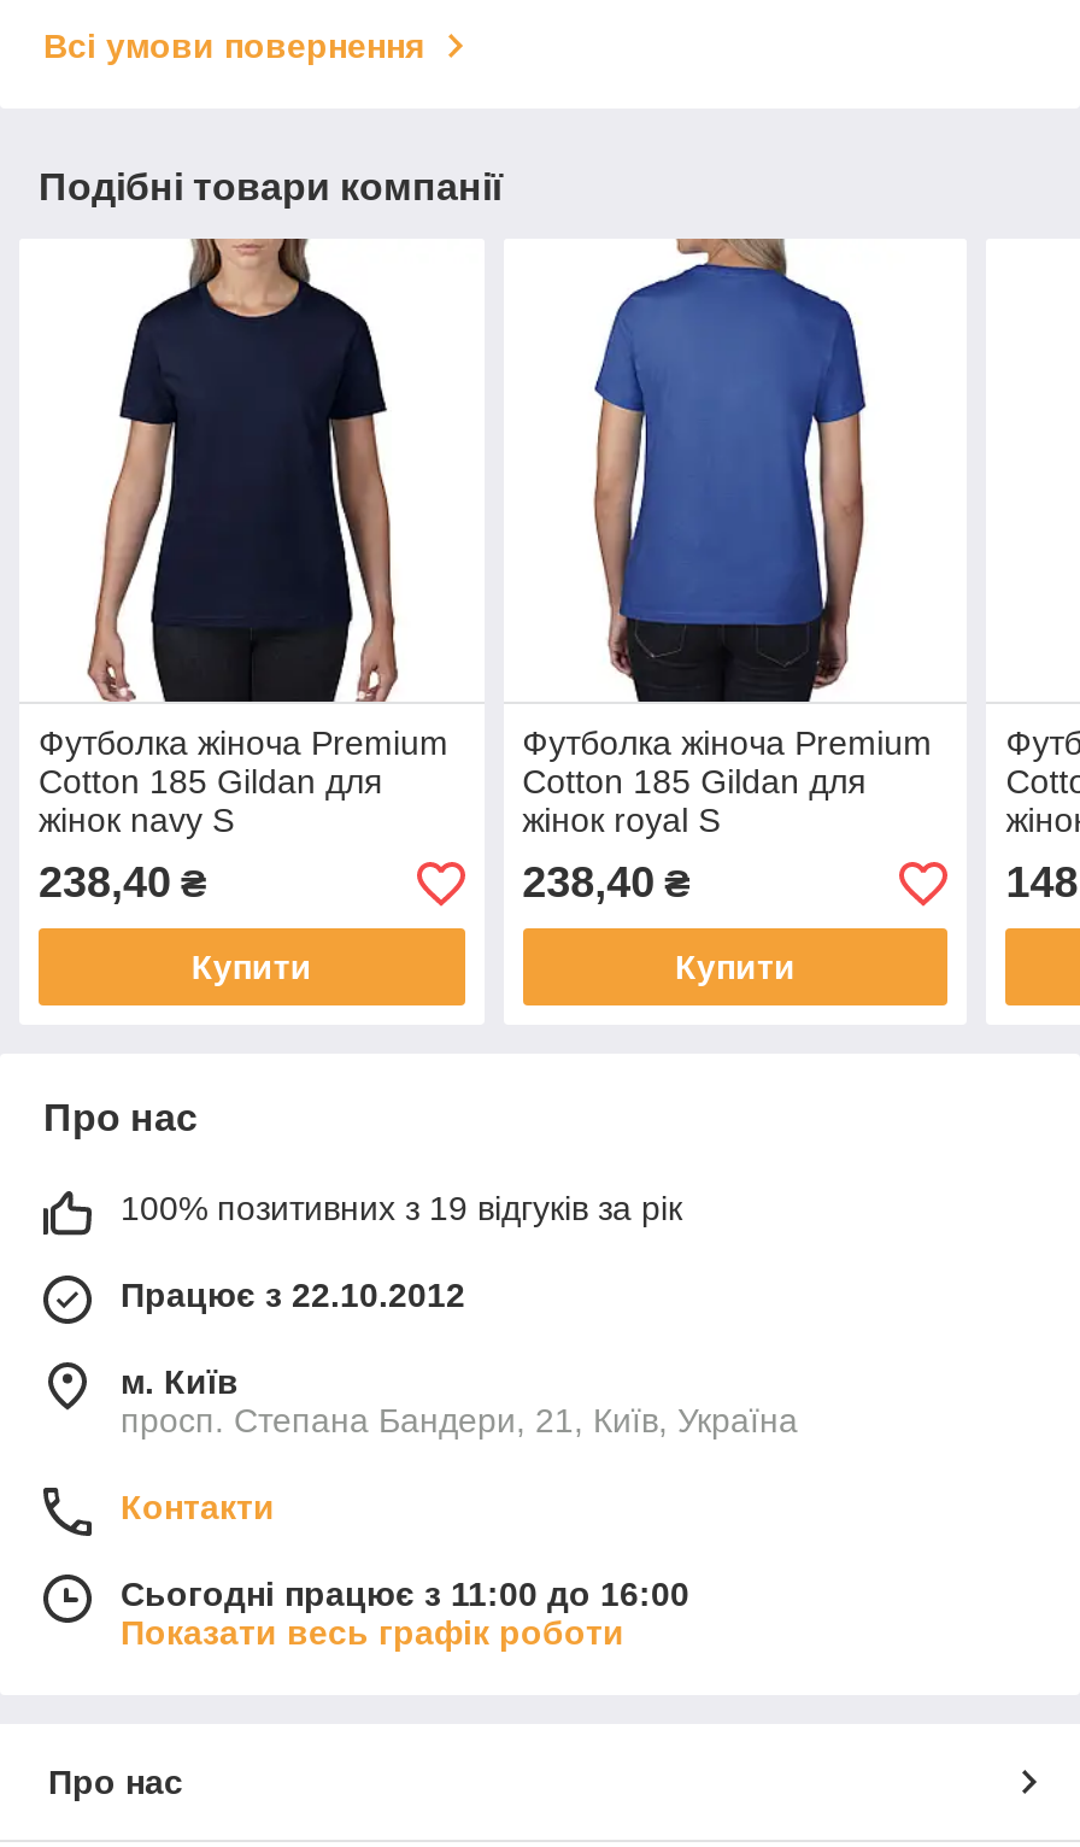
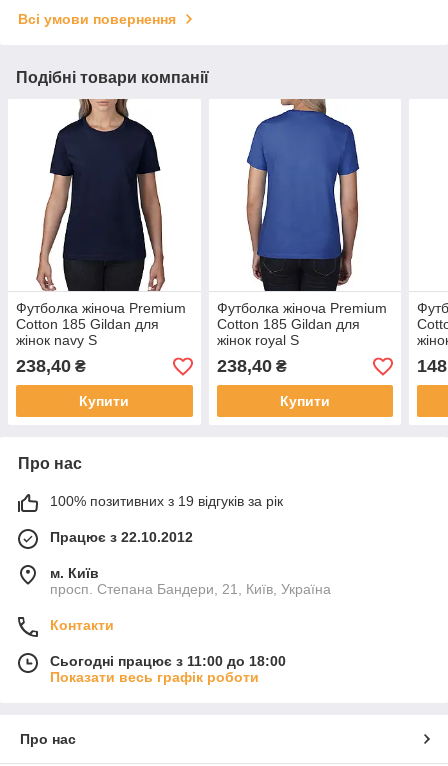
- Сьогодні працює з 11:00 до 16:00
+ Сьогодні працює з 11:00 до 18:00
